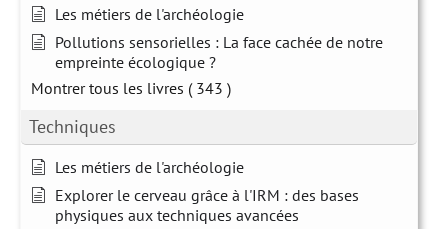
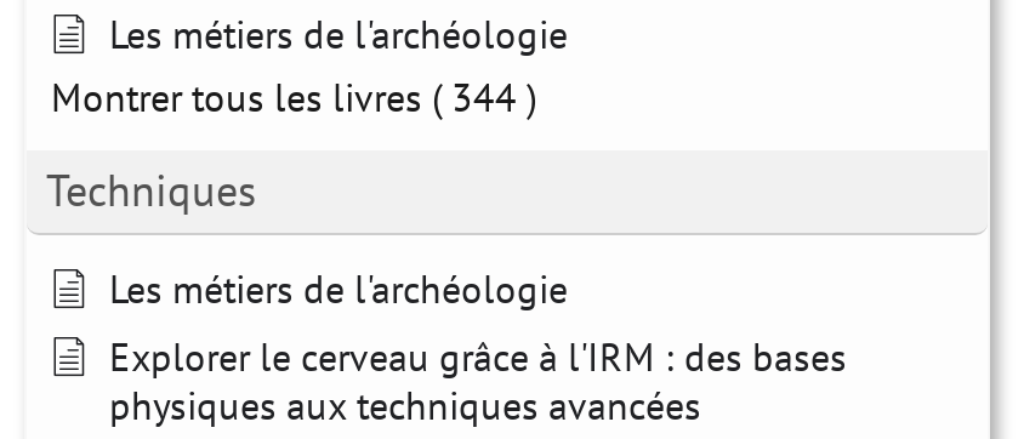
- Pollutions sensorielles : La face cachée de notre
- empreinte écologique ?
- Montrer tous les livres ( 343 )
+ Montrer tous les livres ( 344 )
